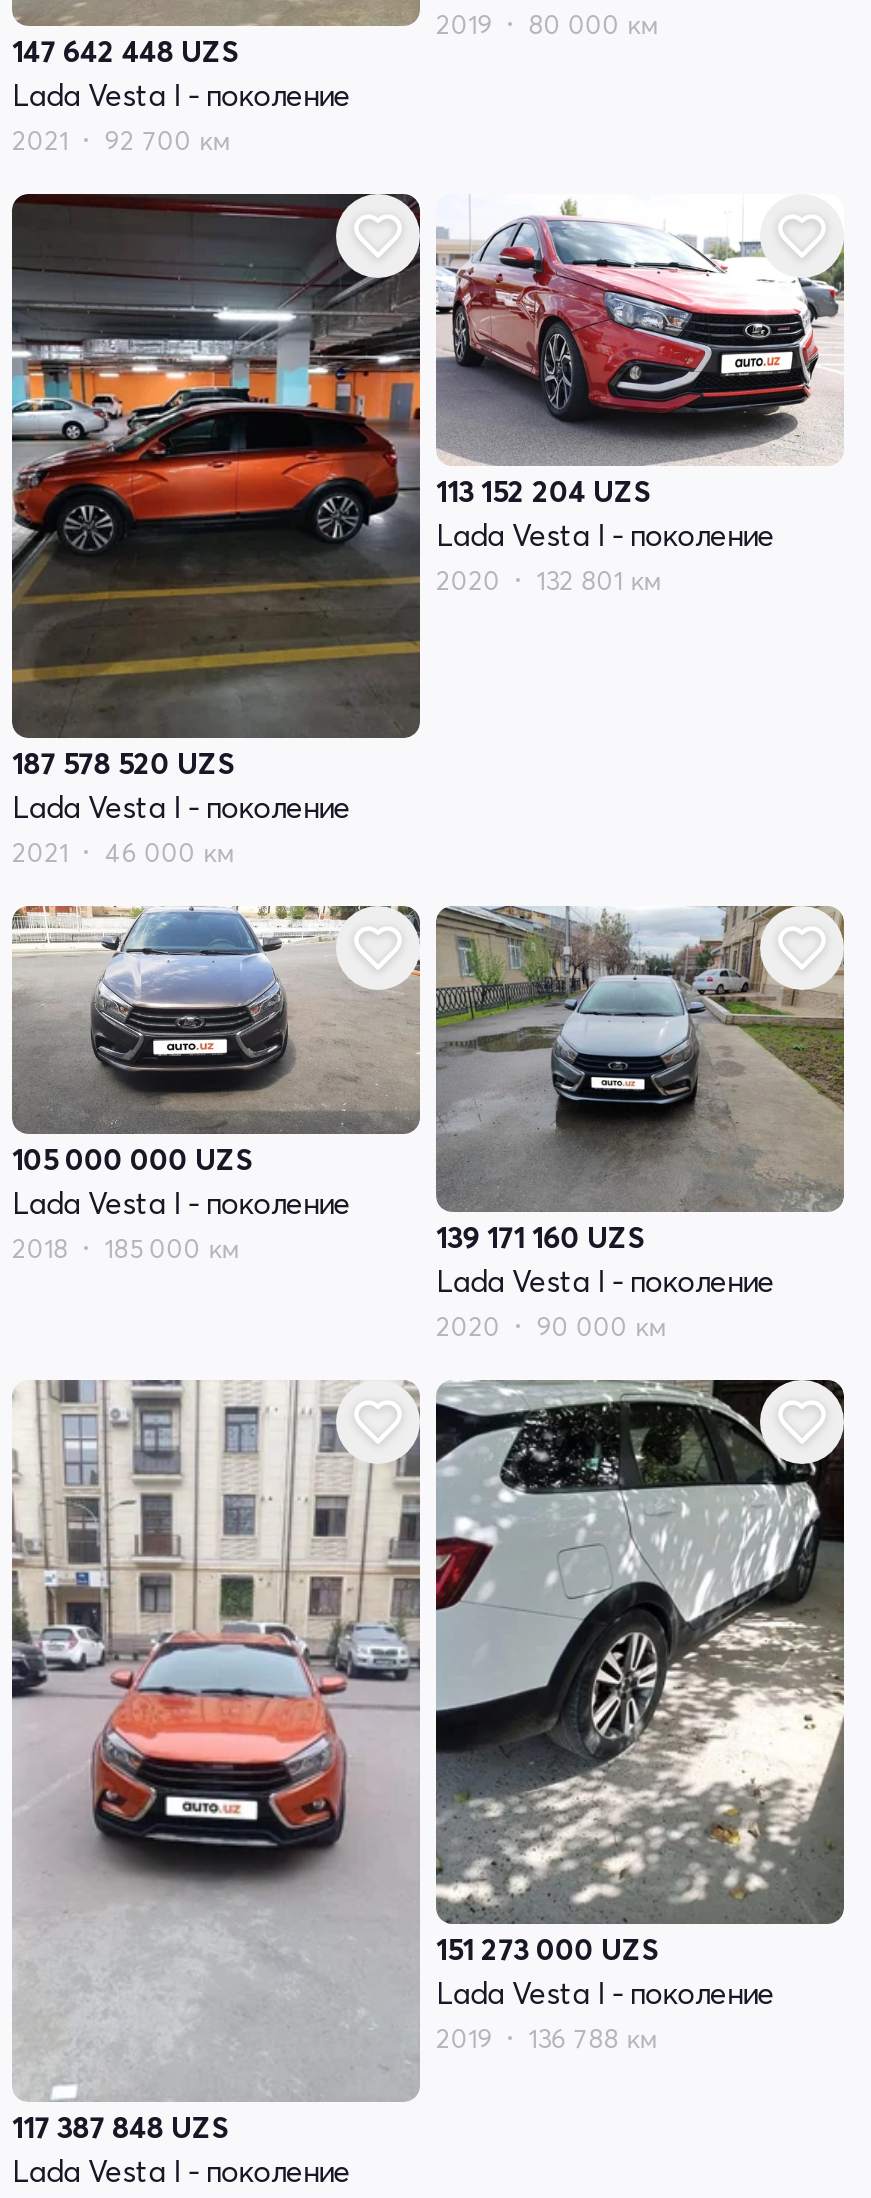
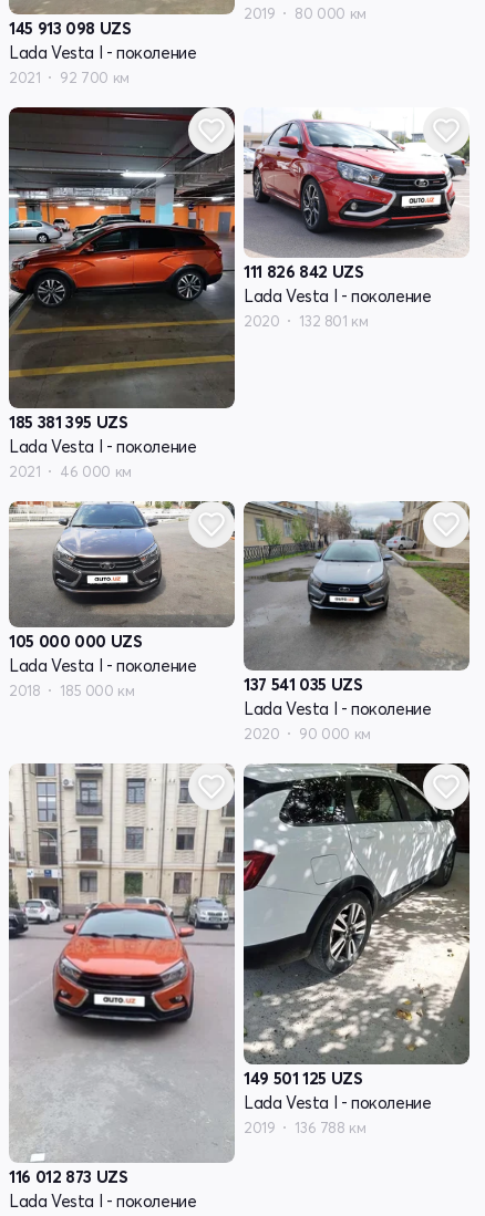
- 147 642 448 UZS
+ 145 913 098 UZS

- 113 152 204 UZS
+ 111 826 842 UZS

- 187 578 520 UZS
+ 185 381 395 UZS

- 139 171 160 UZS
+ 137 541 035 UZS

- 151 273 000 UZS
+ 149 501 125 UZS

- 117 387 848 UZS
+ 116 012 873 UZS
